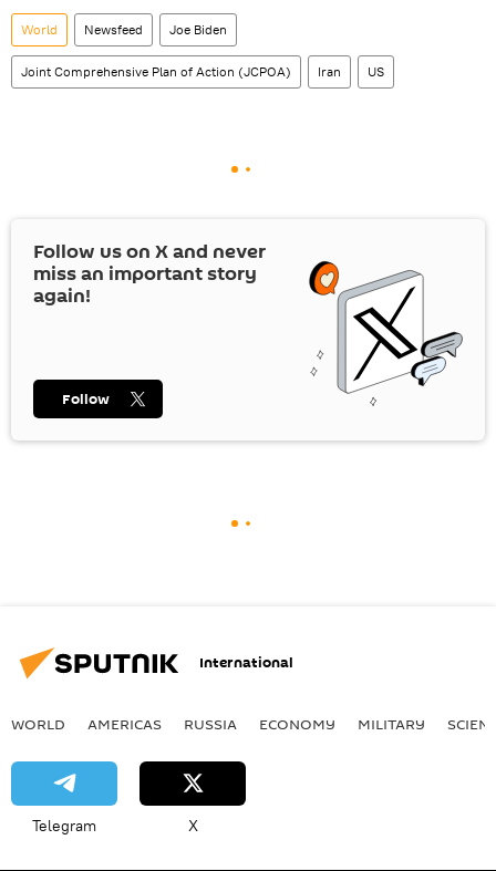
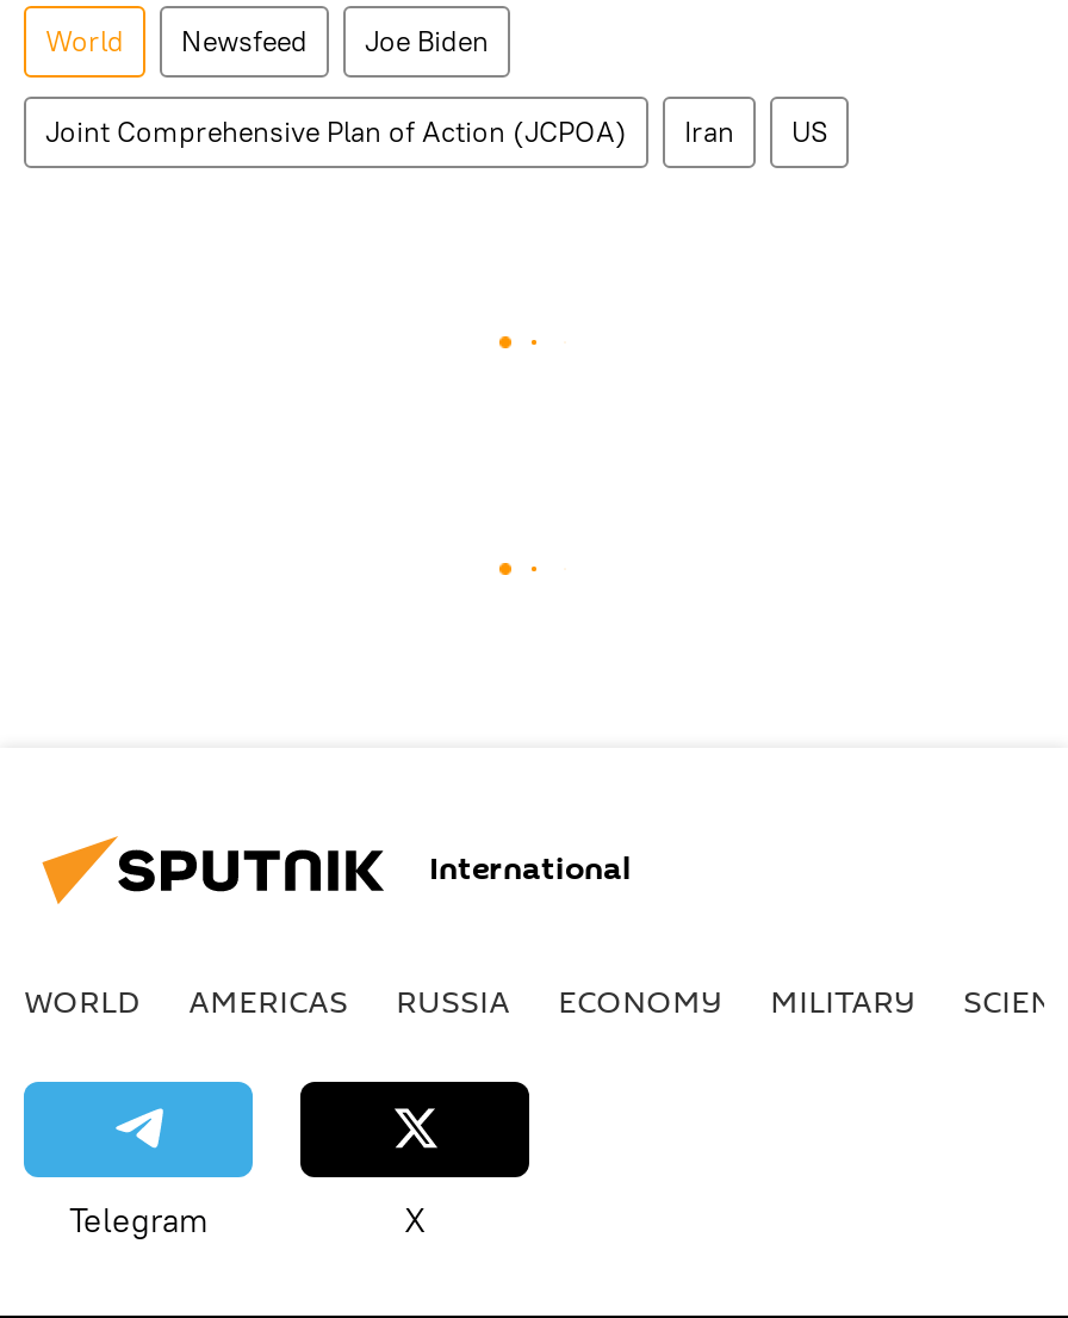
- [image]
- Follow us on X and never
- miss an important story
- again!

- Follow
